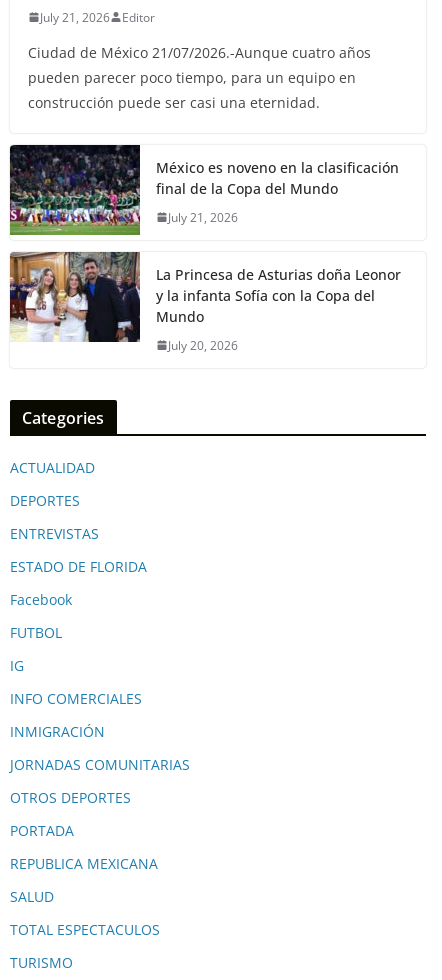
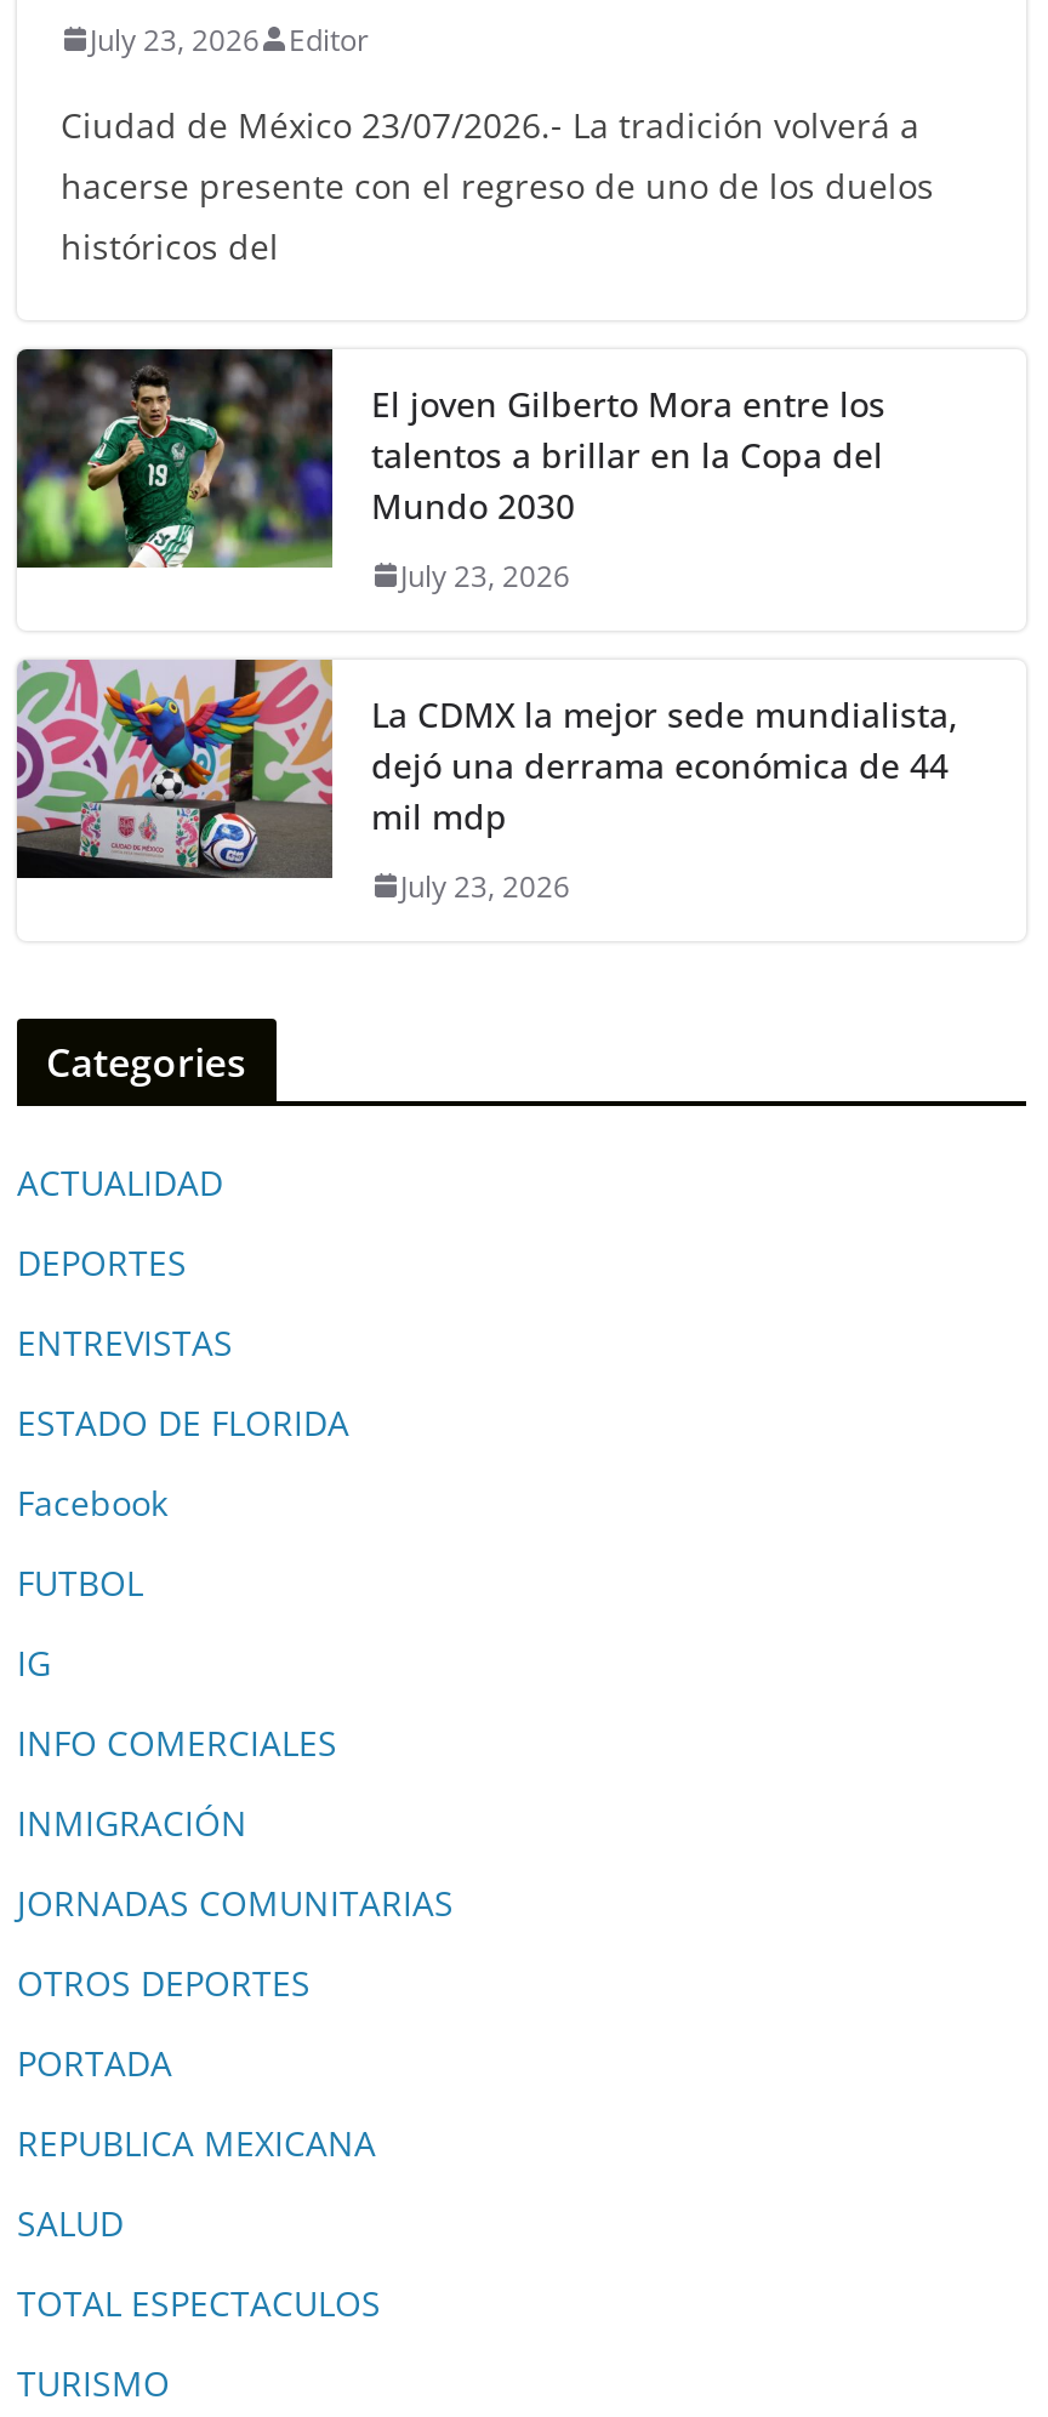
- July 21, 2026 Editor
+ July 23, 2026 Editor

- Ciudad de México 21/07/2026.-Aunque cuatro años
- pueden parecer poco tiempo, para un equipo en
- construcción puede ser casi una eternidad.
+ Ciudad de México 23/07/2026.- La tradición volverá a
+ hacerse presente con el regreso de uno de los duelos
+ históricos del

- [image]
- México es noveno en la clasificación
- final de la Copa del Mundo
+ [image]
+ El joven Gilberto Mora entre los
+ talentos a brillar en la Copa del
+ Mundo 2030

- July 21, 2026
+ July 23, 2026

- [image]
- La Princesa de Asturias doña Leonor
- y la infanta Sofía con la Copa del
- Mundo
+ [image]
+ La CDMX la mejor sede mundialista,
+ dejó una derrama económica de 44
+ mil mdp

- July 20, 2026
+ July 23, 2026
